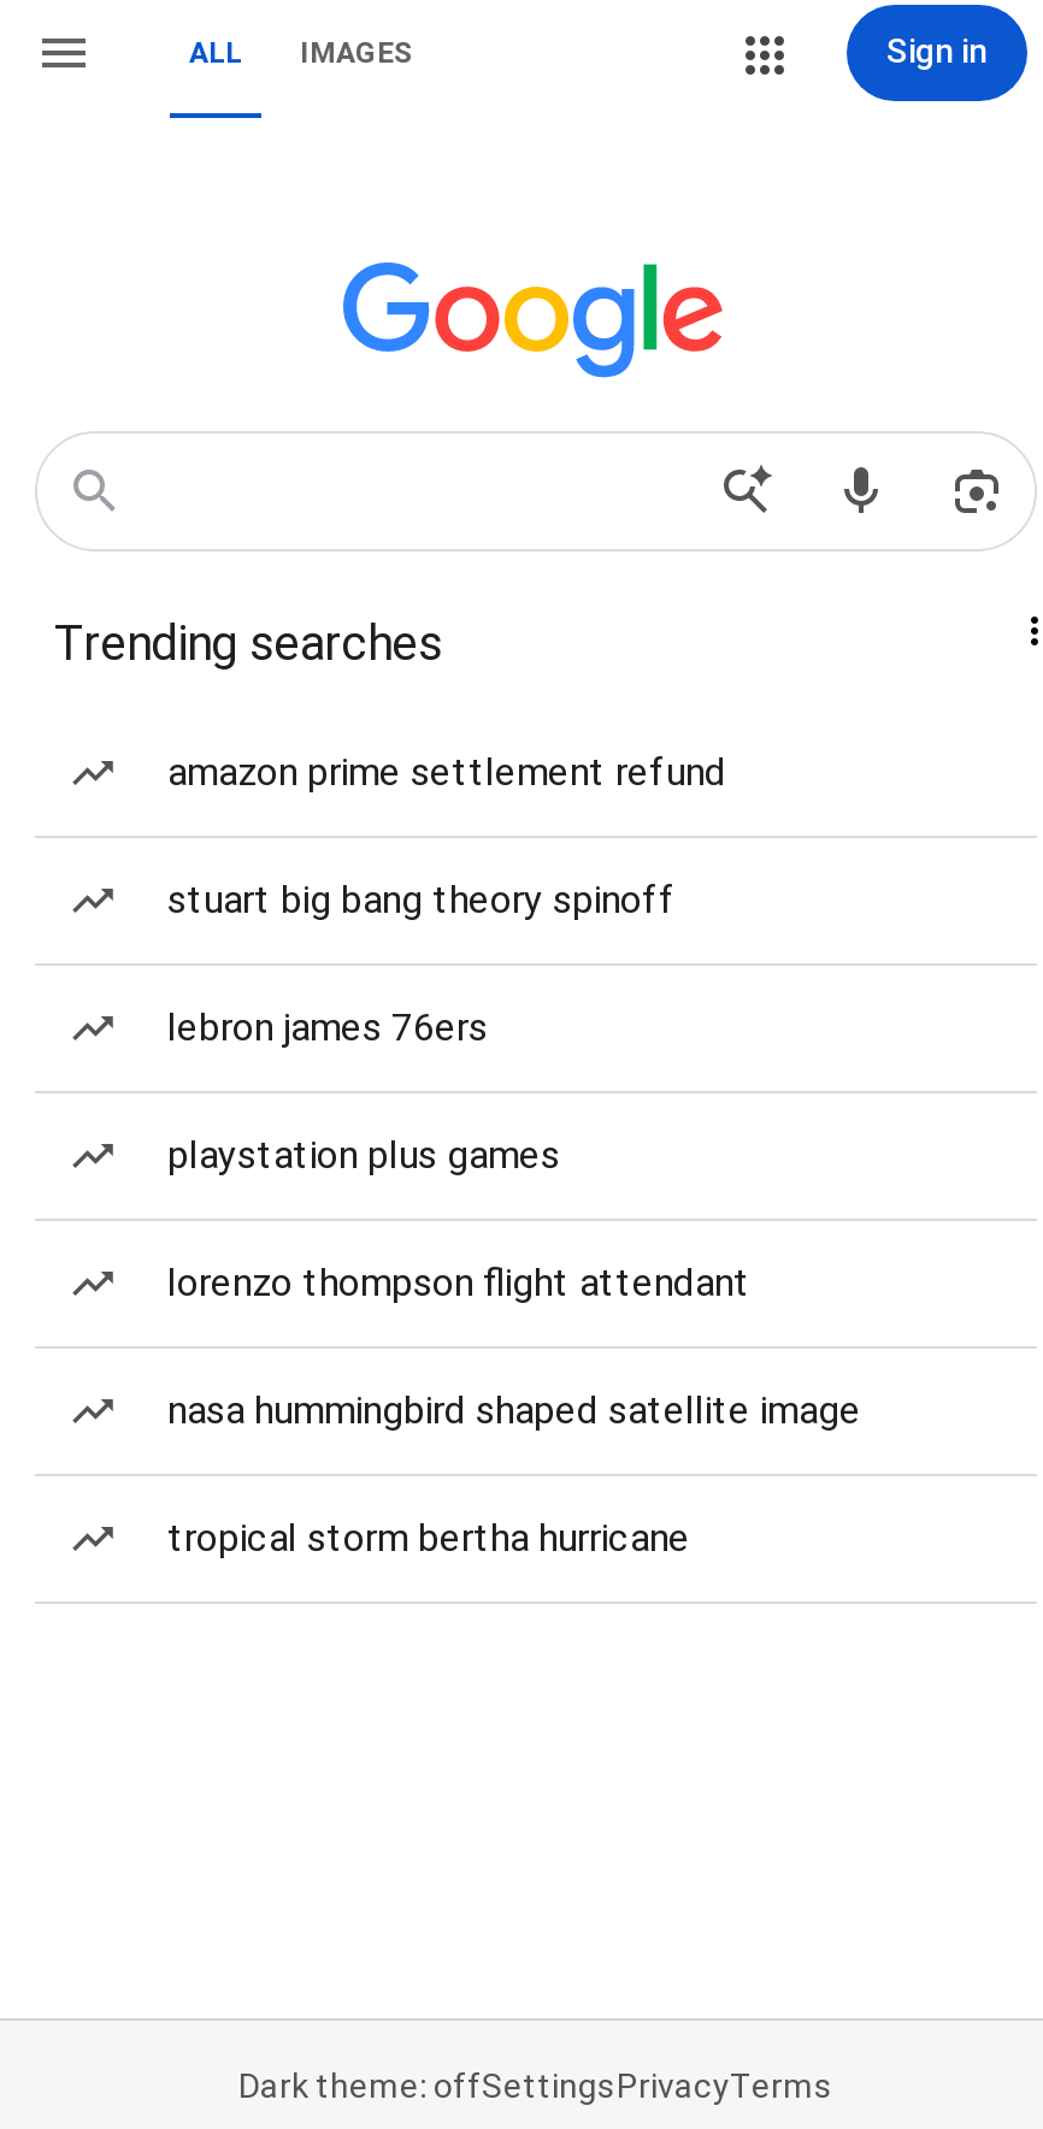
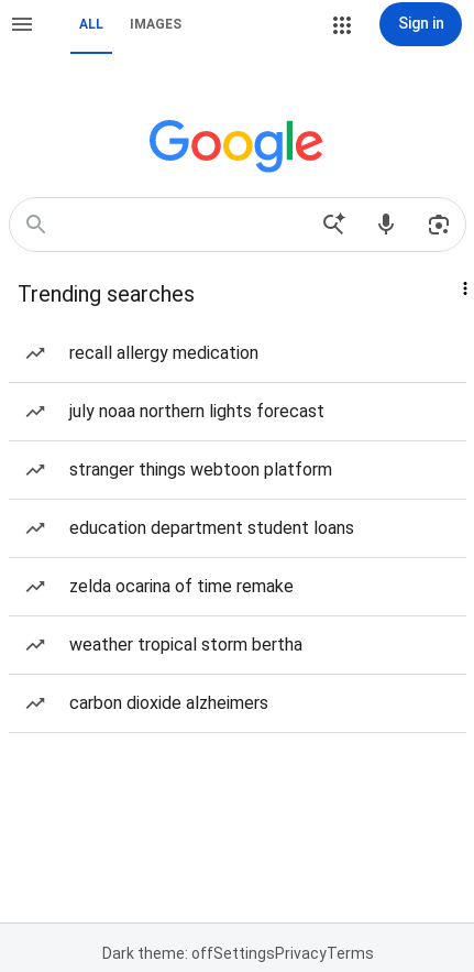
- amazon prime settlement refund
+ recall allergy medication

- stuart big bang theory spinoff
+ july noaa northern lights forecast

- lebron james 76ers
+ stranger things webtoon platform

- playstation plus games
+ education department student loans

- lorenzo thompson flight attendant
+ zelda ocarina of time remake

- nasa hummingbird shaped satellite image
+ weather tropical storm bertha

- tropical storm bertha hurricane
+ carbon dioxide alzheimers
